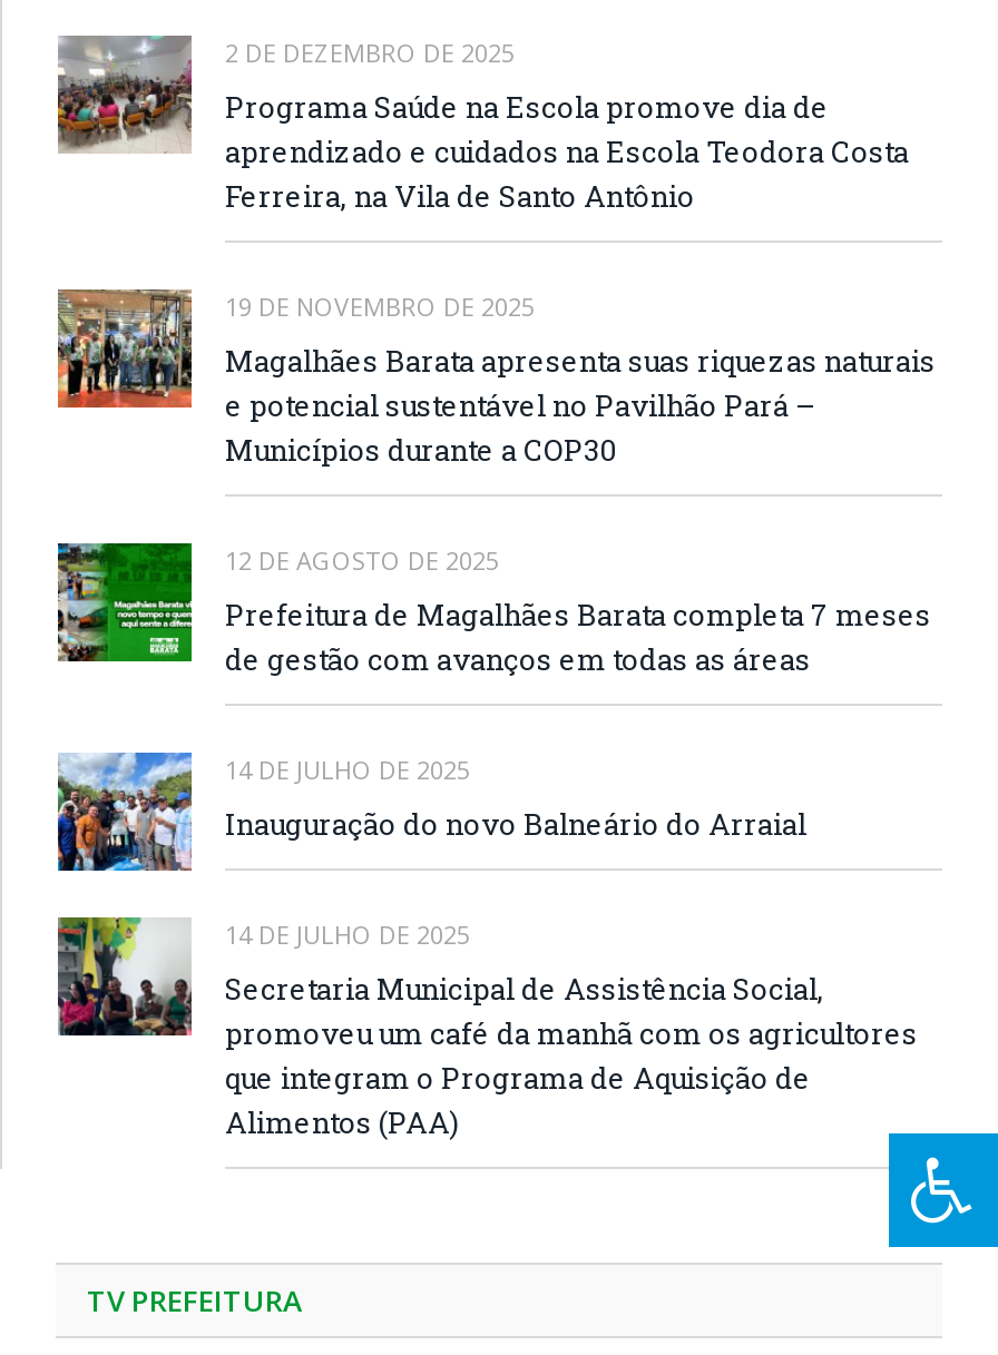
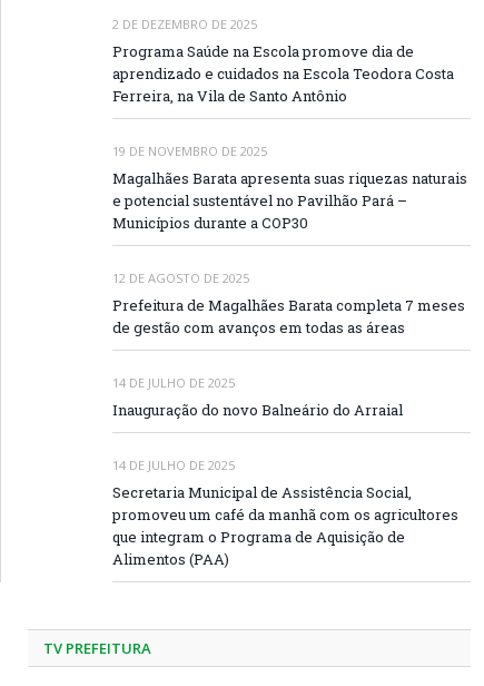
- [image]

- [image]

- [image]

- [image]

- [image]

- [image]
